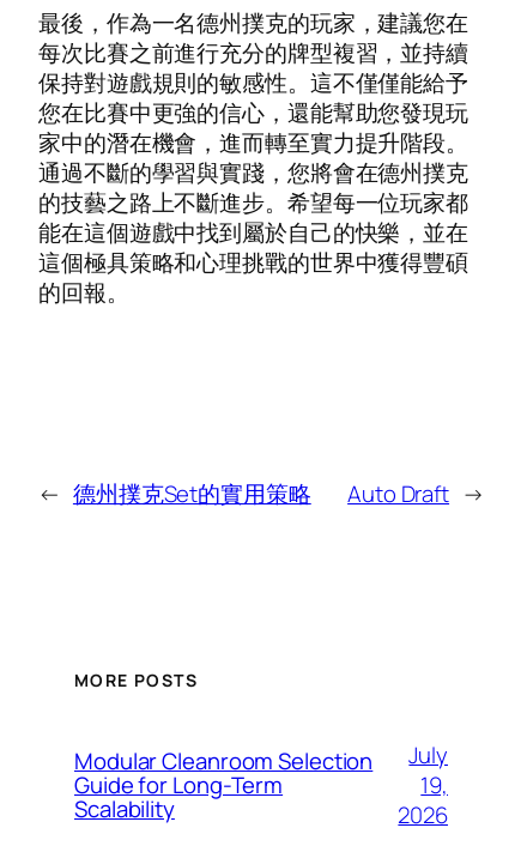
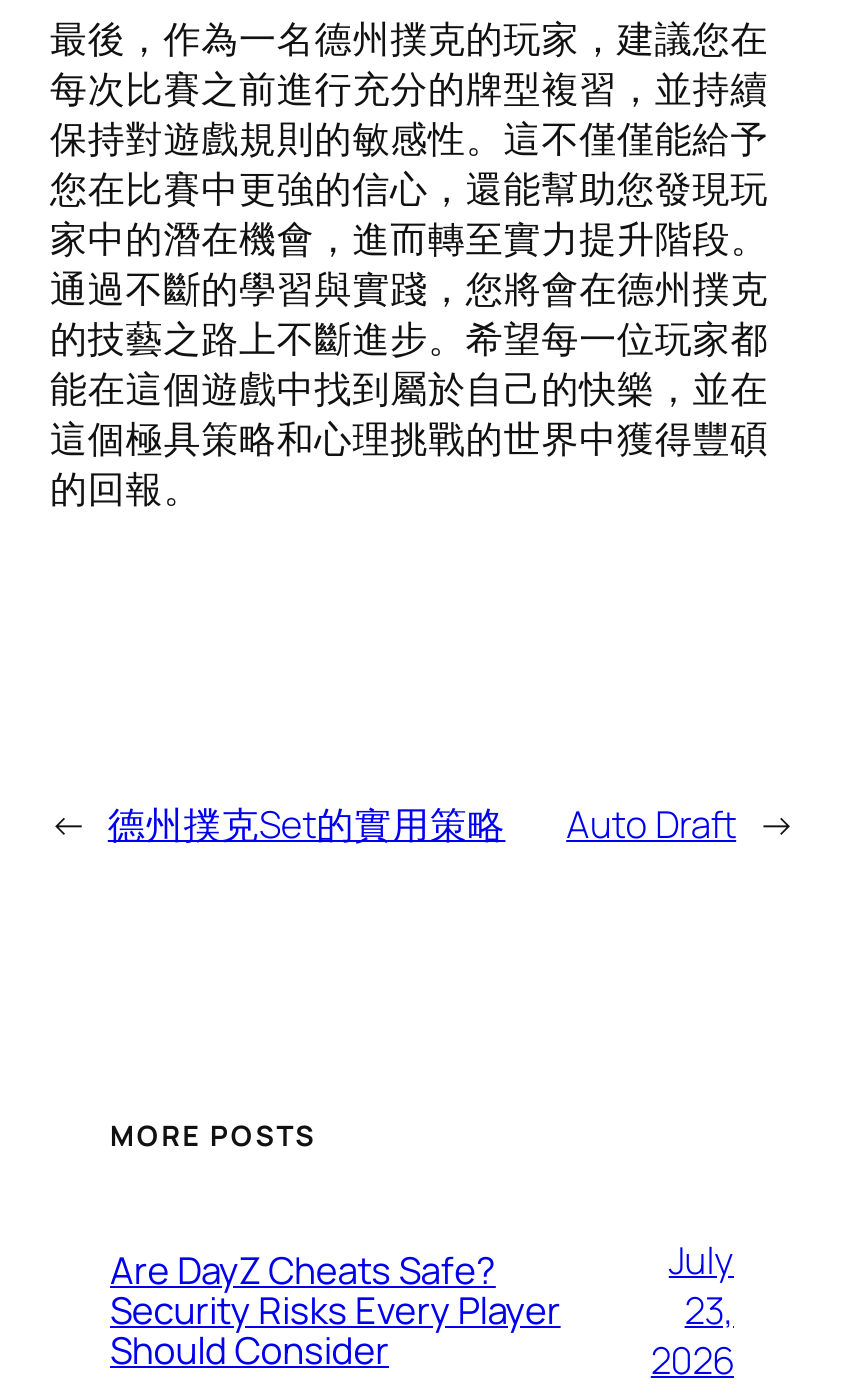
- Modular Cleanroom Selection
- Guide for Long-Term
- Scalability
+ Are DayZ Cheats Safe?
+ Security Risks Every Player
+ Should Consider

- 19,
+ 23,
